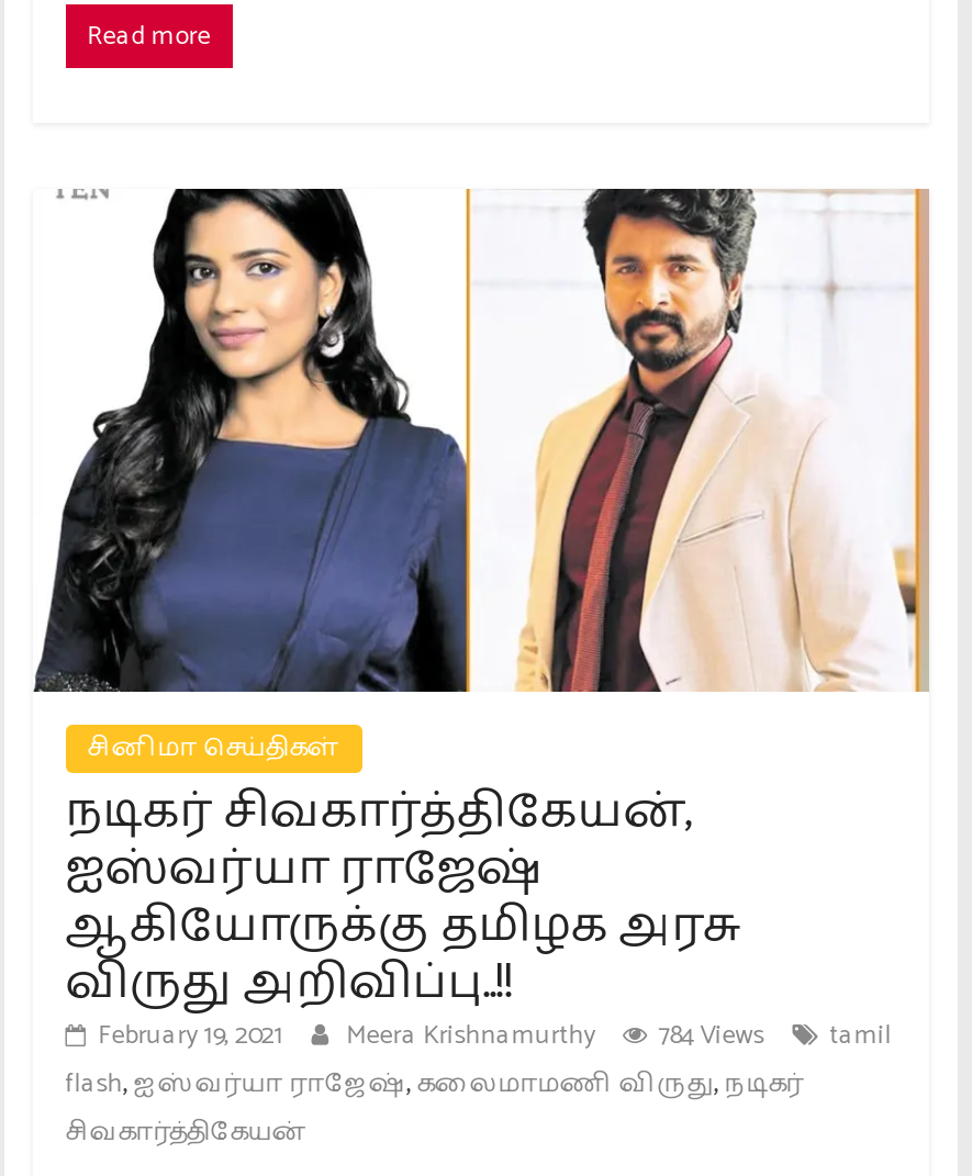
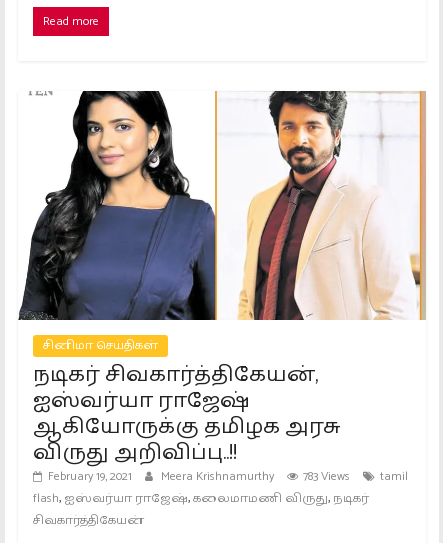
- February 19, 2021 Meera Krishnamurthy 784 Views tamil
+ February 19, 2021 Meera Krishnamurthy 783 Views tamil
